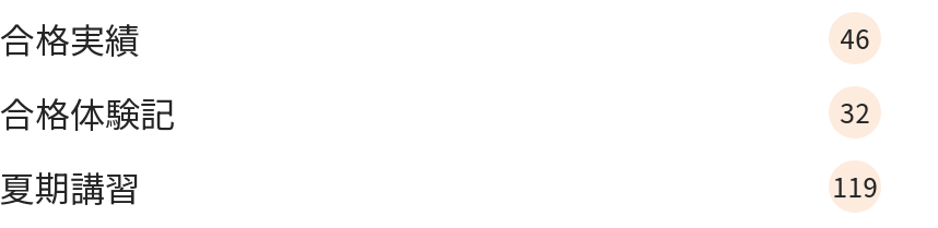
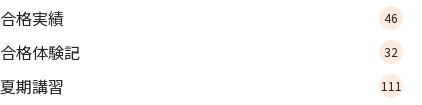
- 119
+ 111
